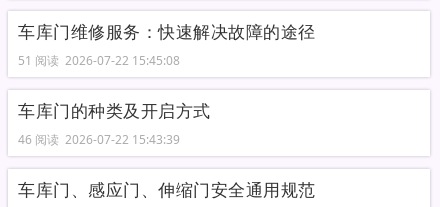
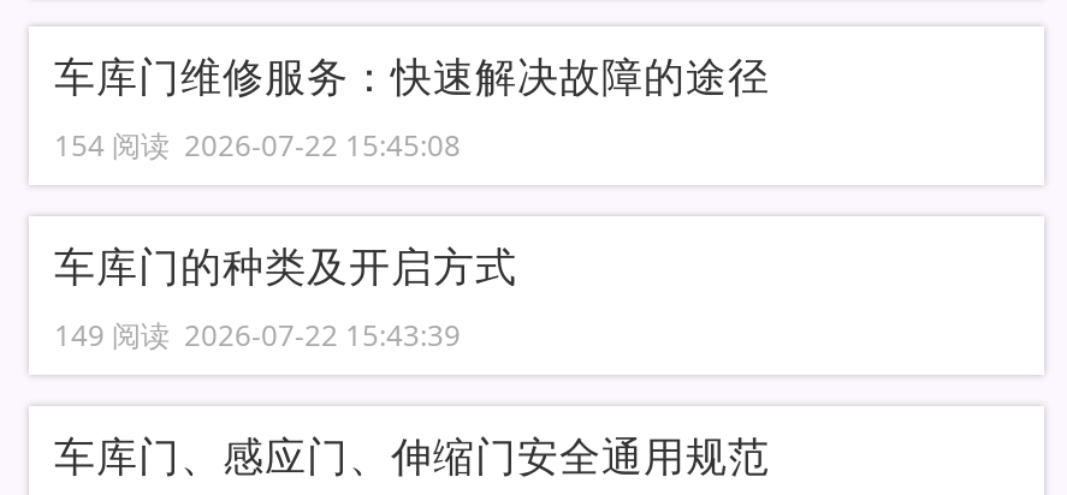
- 51 阅读 2026-07-22 15:45:08
+ 154 阅读 2026-07-22 15:45:08

- 46 阅读 2026-07-22 15:43:39
+ 149 阅读 2026-07-22 15:43:39
